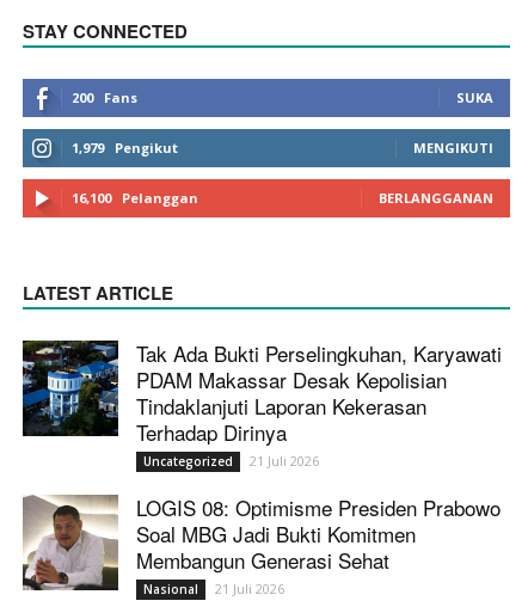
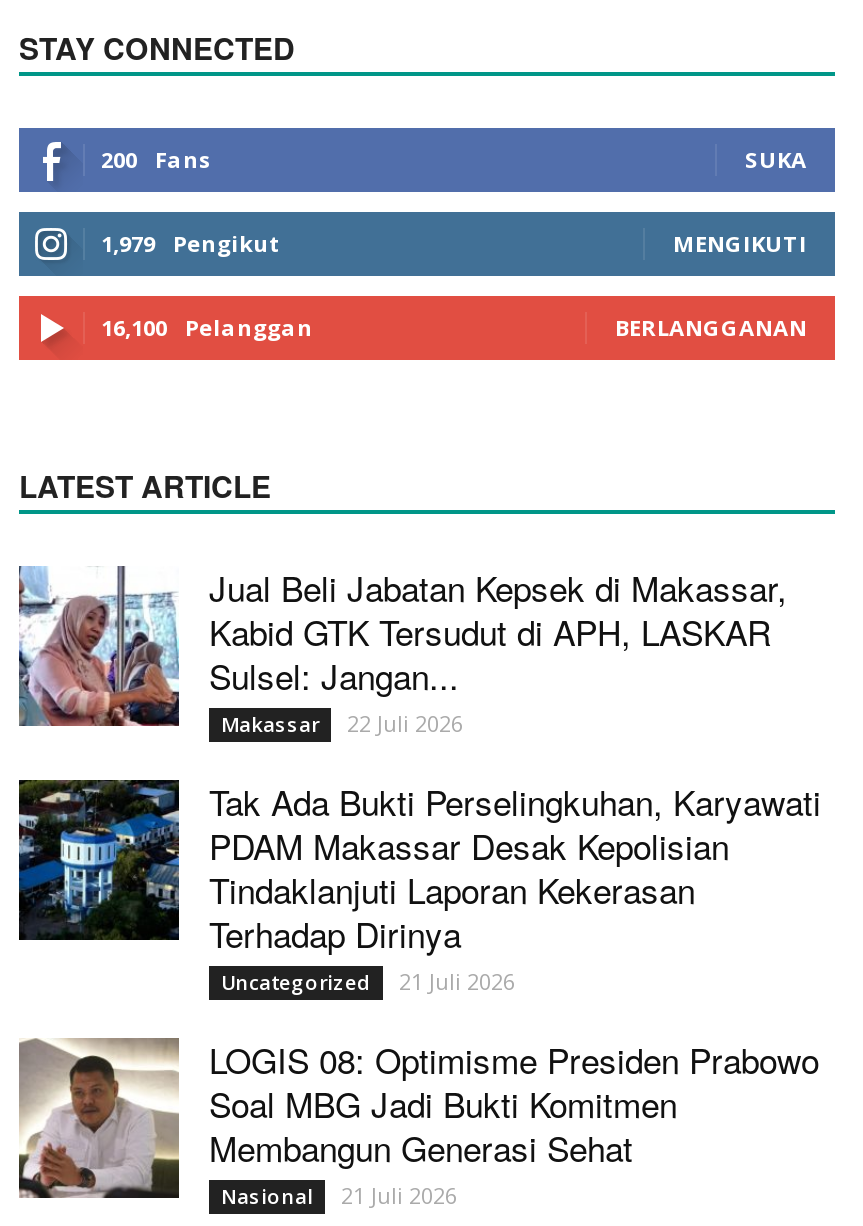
+ [image]
+ Jual Beli Jabatan Kepsek di Makassar,
+ Kabid GTK Tersudut di APH, LASKAR
+ Sulsel: Jangan...
+ Makassar
+ 22 Juli 2026
